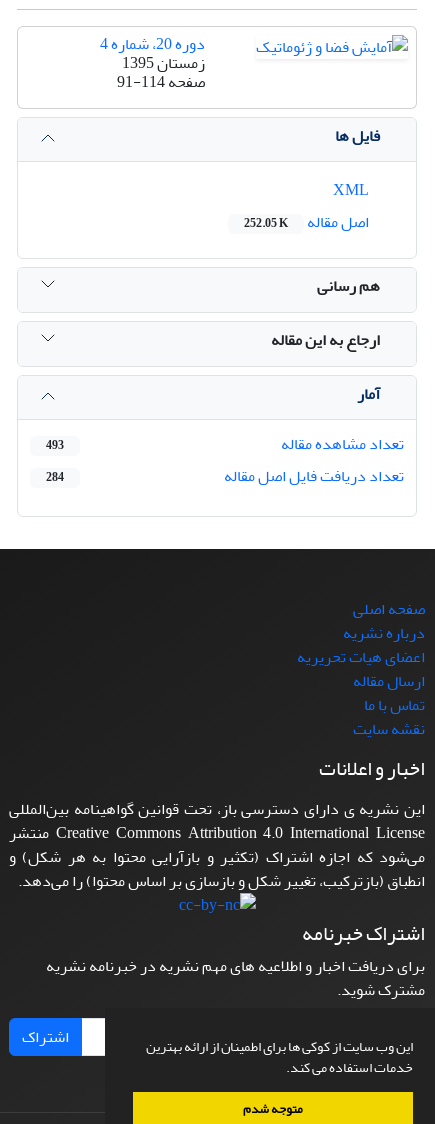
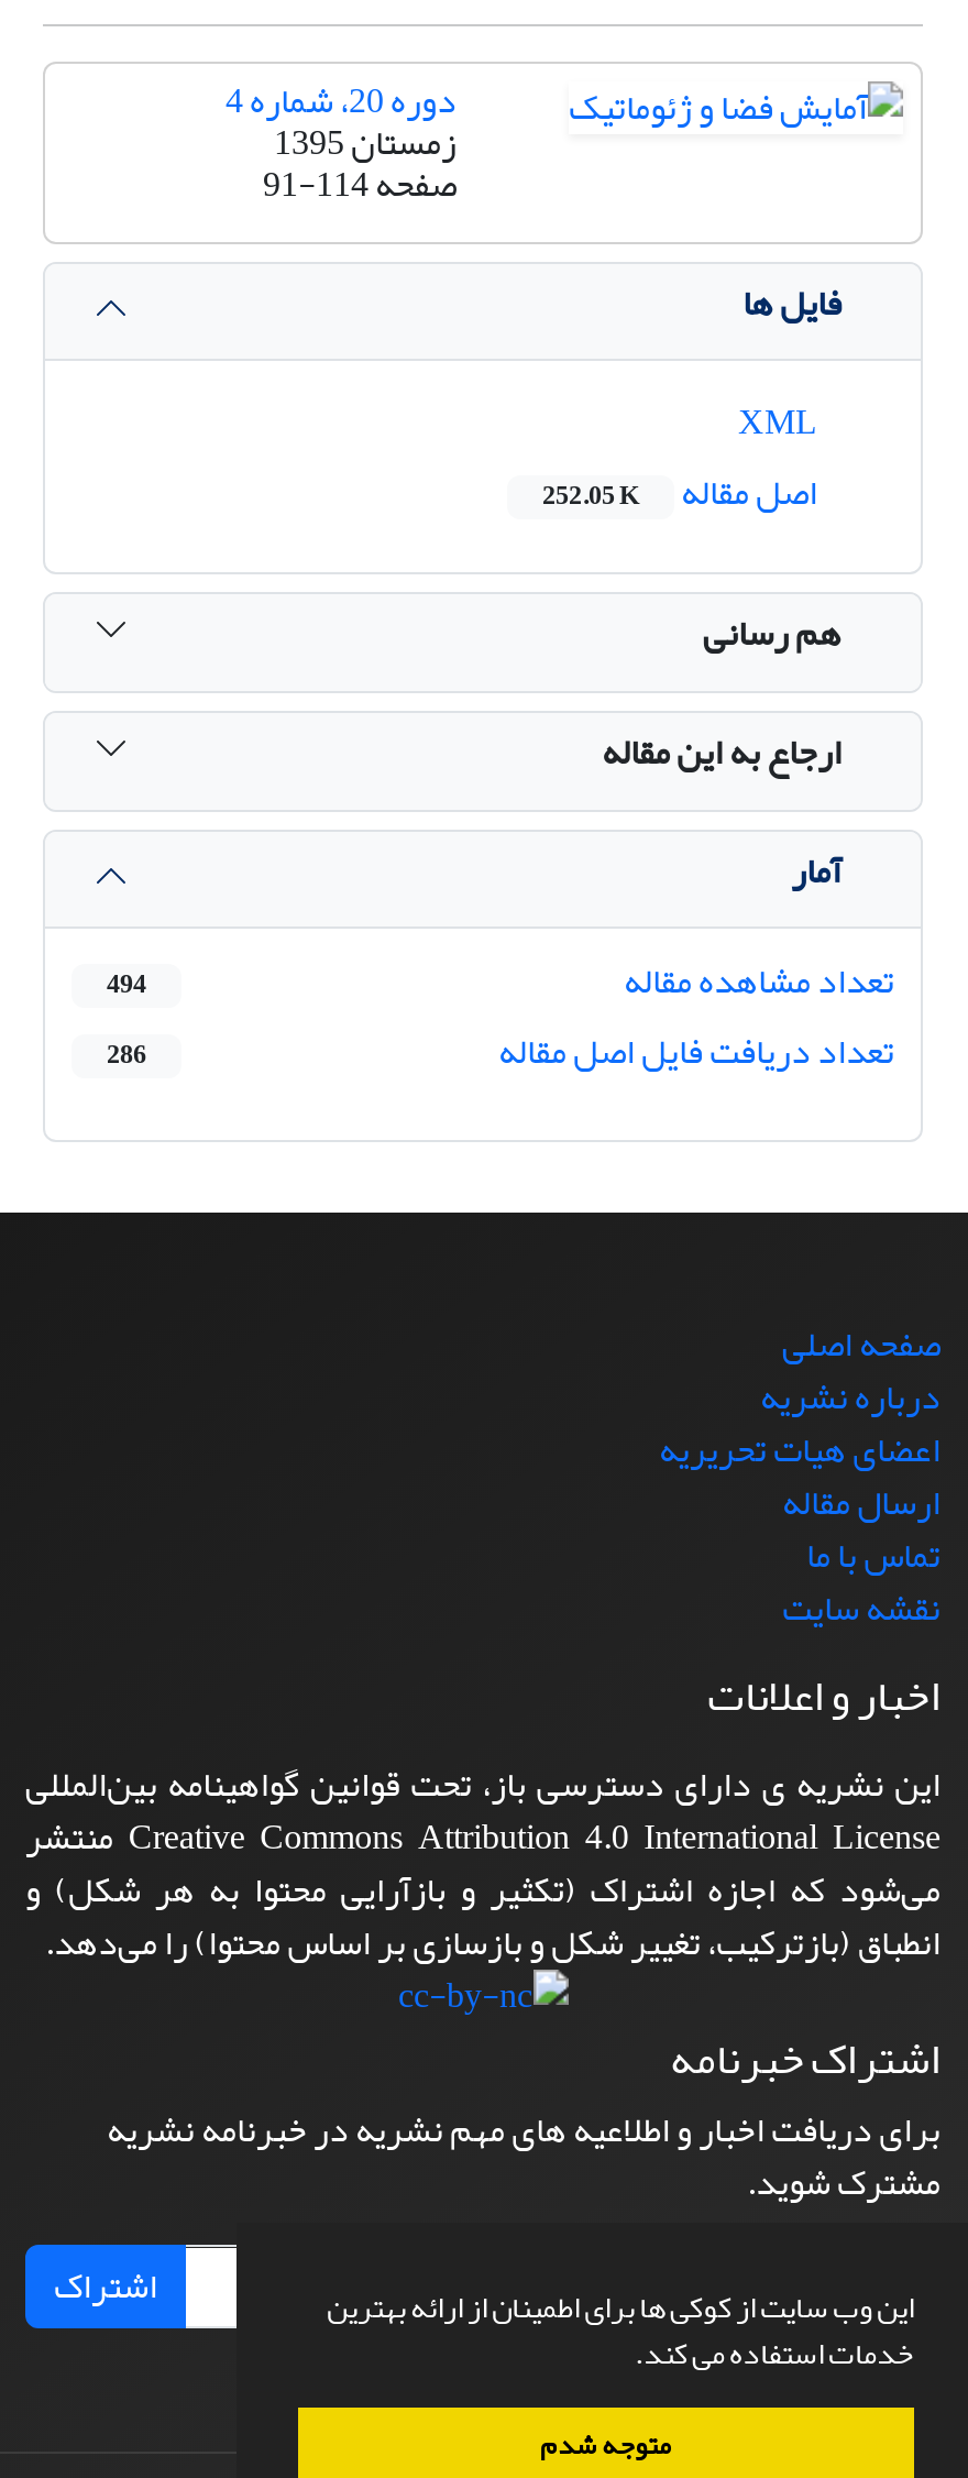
- 493
+ 494

- 284
+ 286
